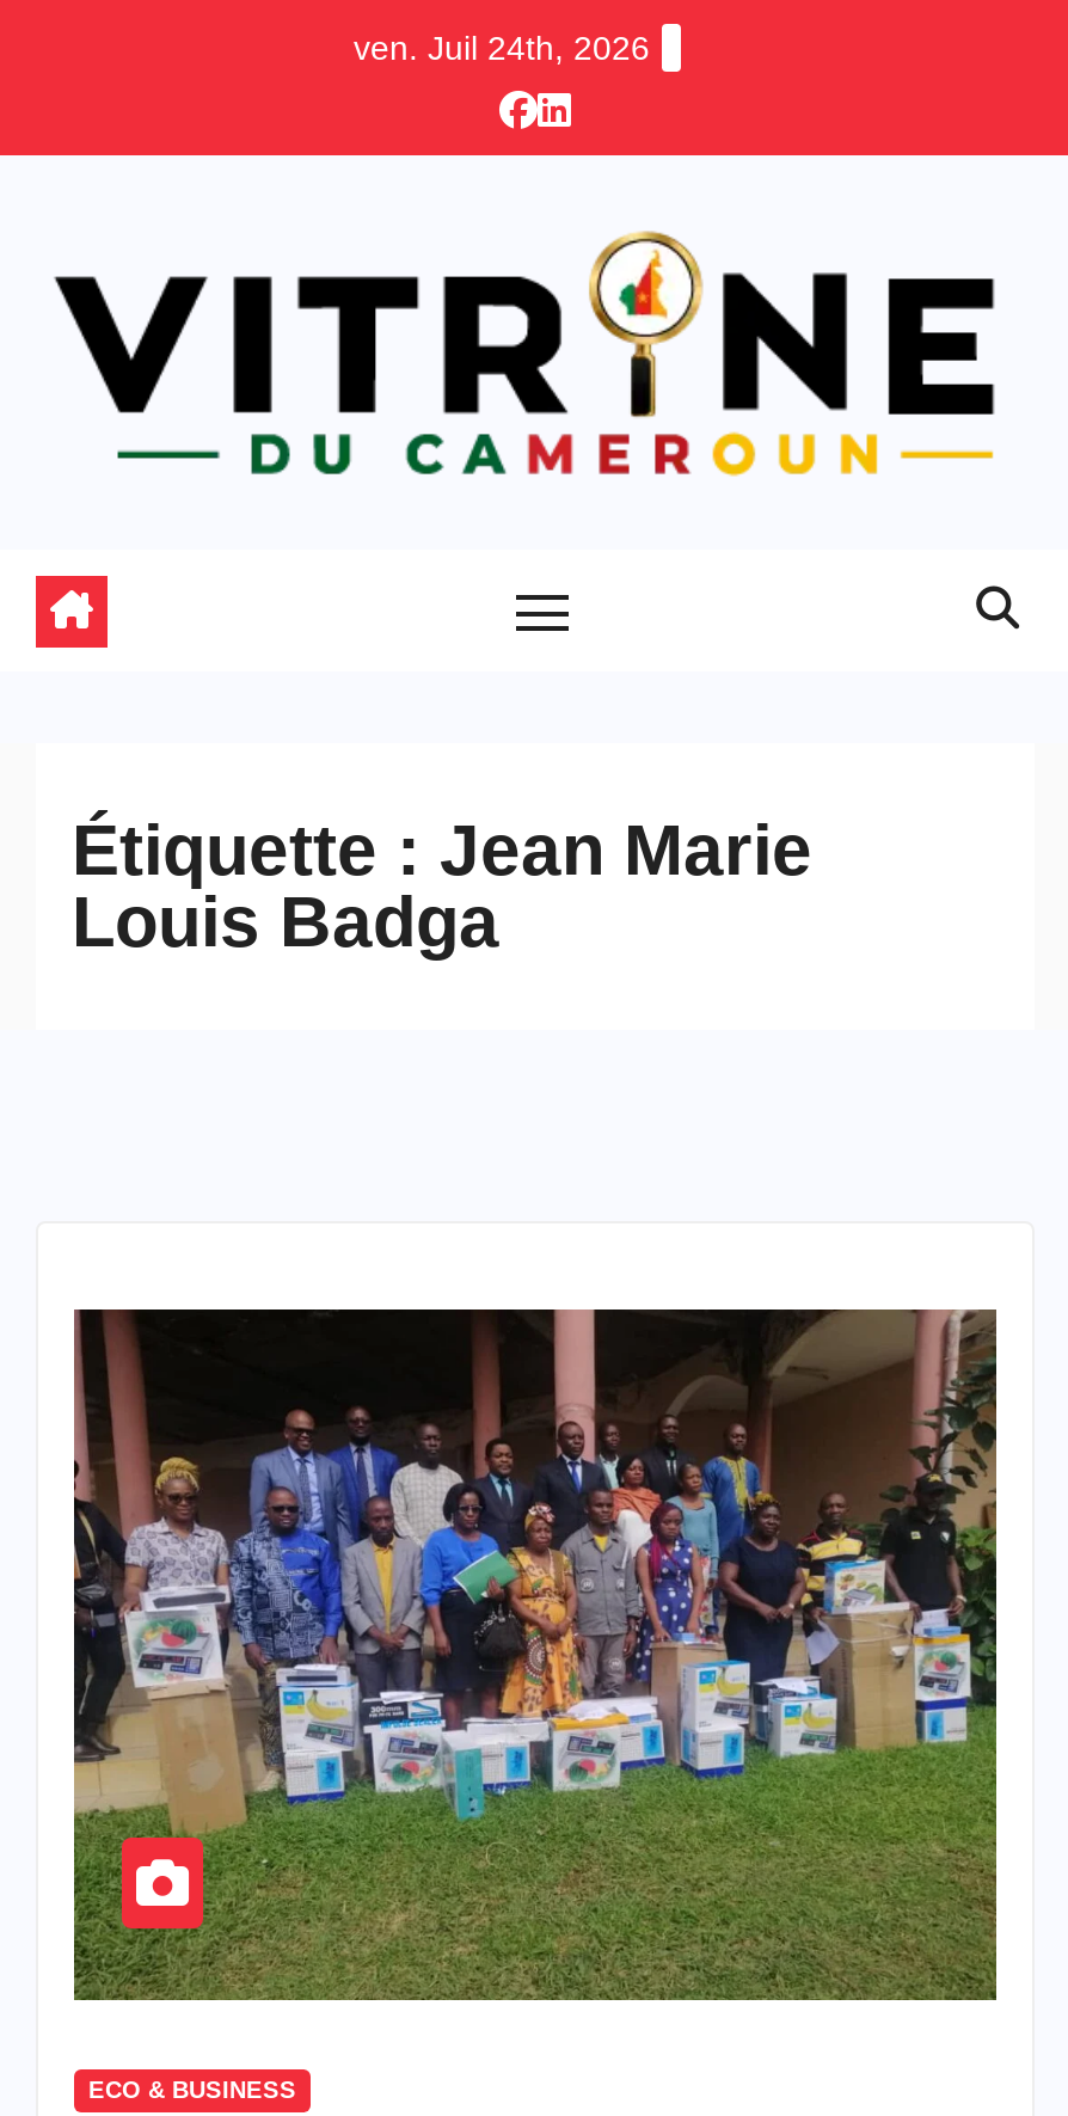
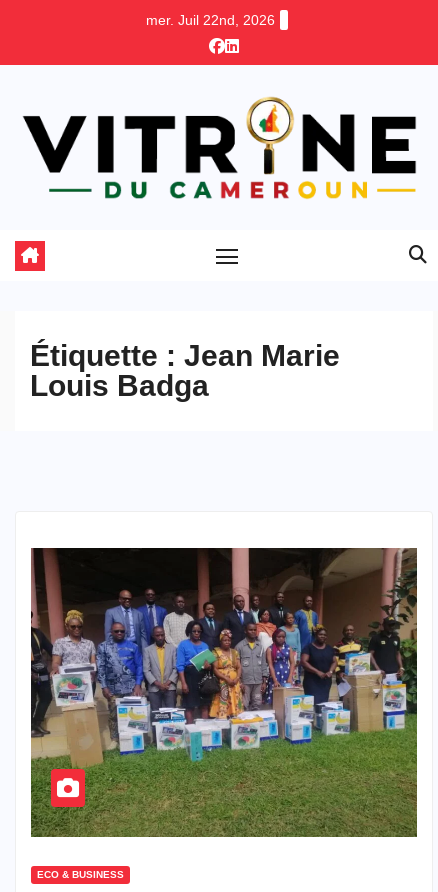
- ven. Juil 24th, 2026
+ mer. Juil 22nd, 2026
